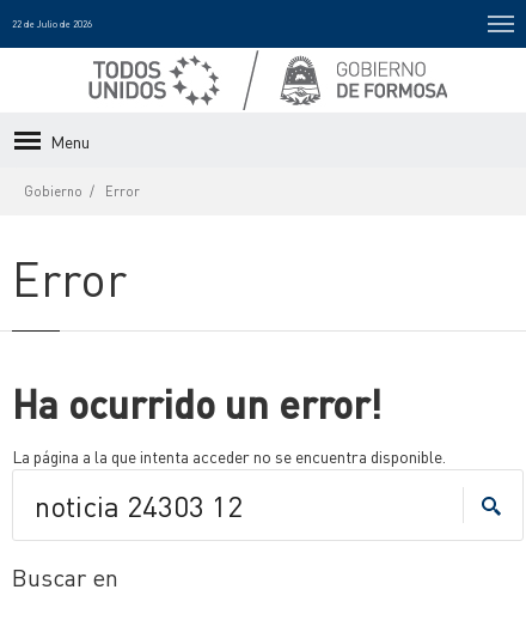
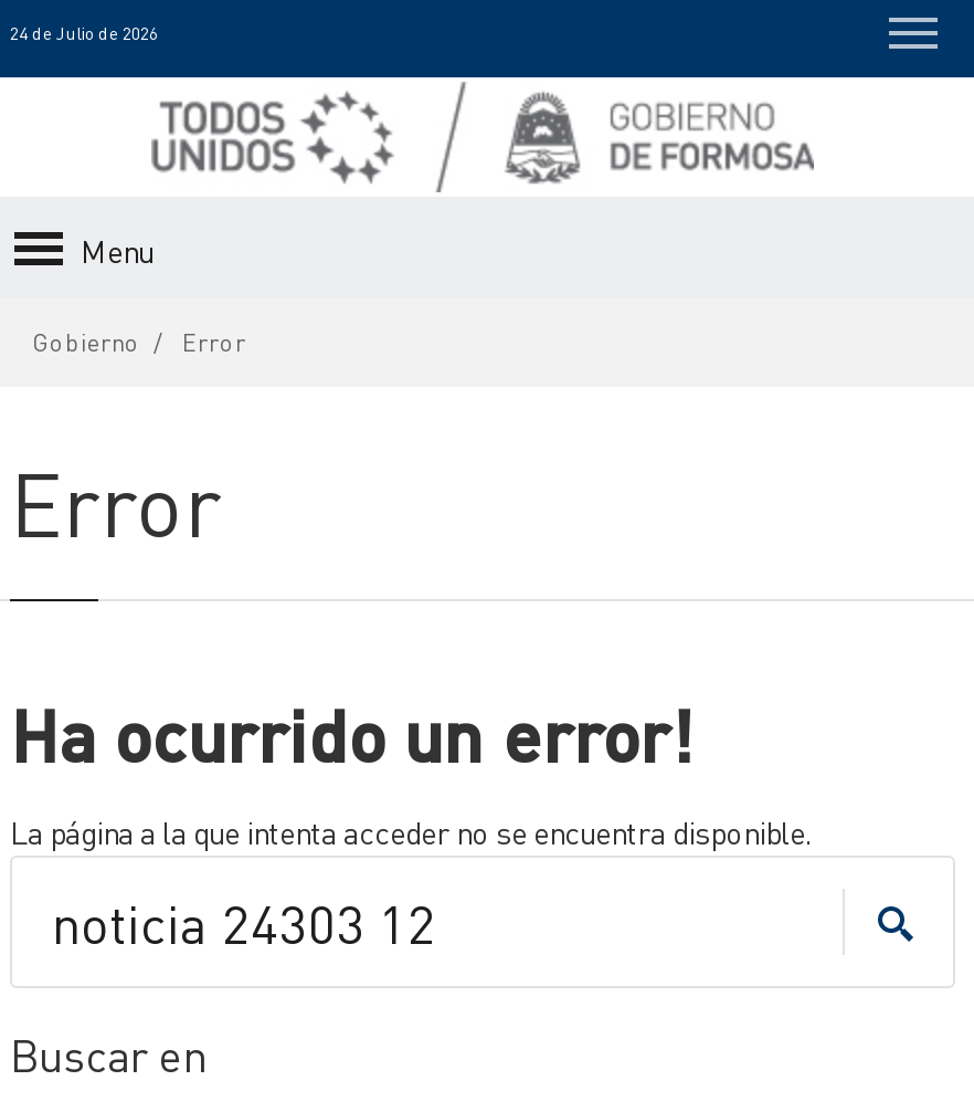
- 22 de Julio de 2026
+ 24 de Julio de 2026
